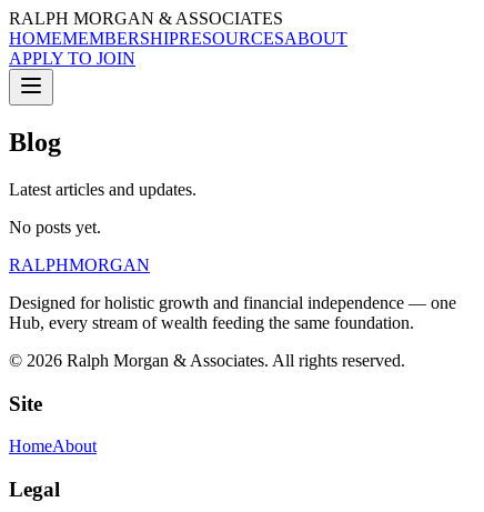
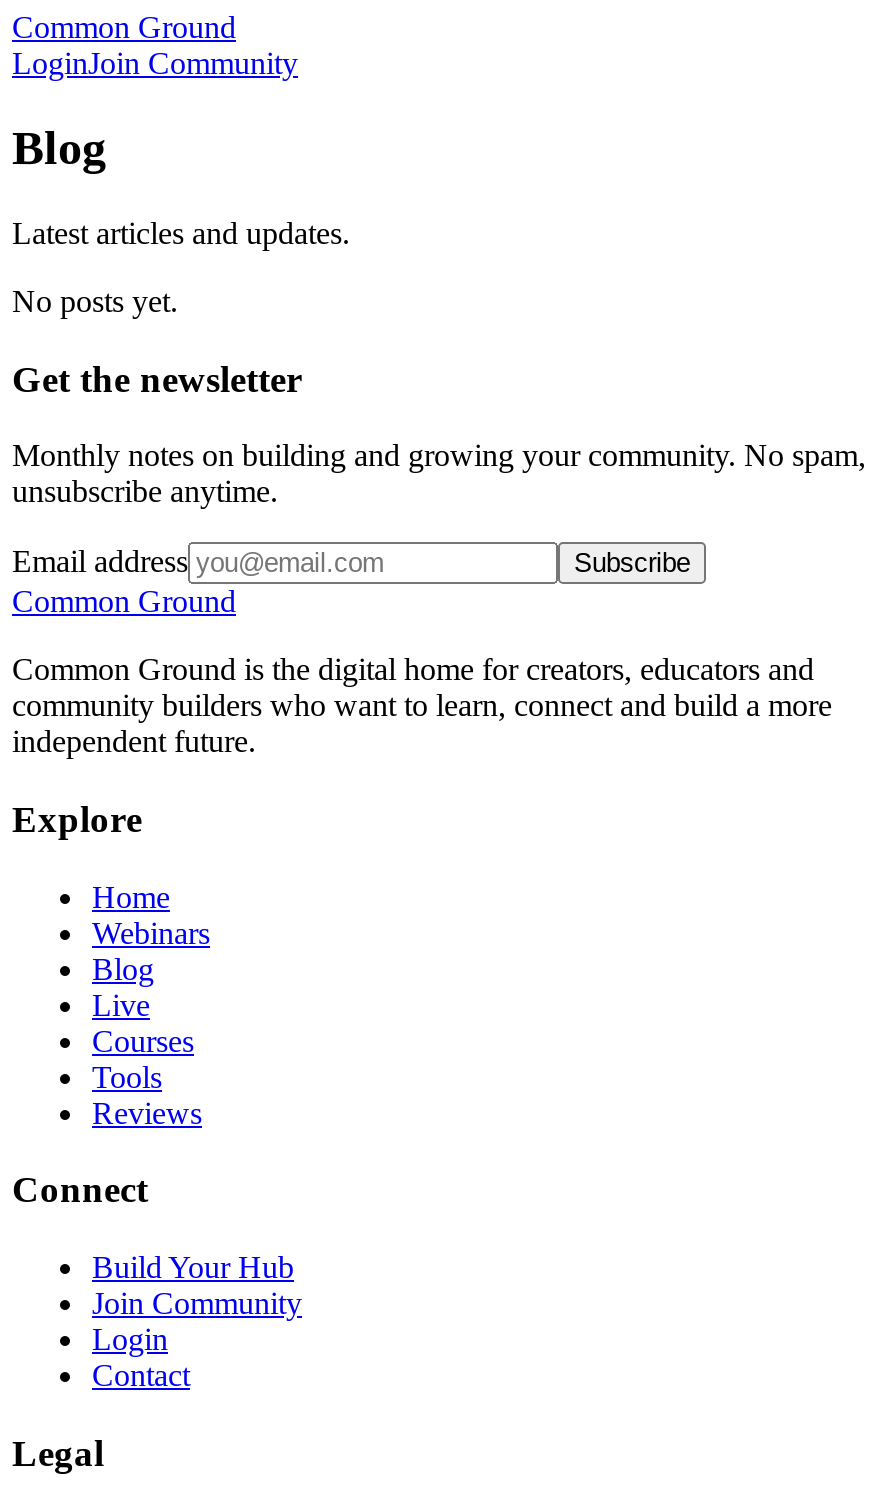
- RALPH MORGAN & ASSOCIATES
- HOMEMEMBERSHIPRESOURCESABOUT
- APPLY TO JOIN
+ Common Ground
+ LoginJoin Community

moved up: Blog | Latest articles and updates. | No posts yet.

- RALPHMORGAN
- Designed for holistic growth and financial independence — one
- Hub, every stream of wealth feeding the same foundation.
- © 2026 Ralph Morgan & Associates. All rights reserved.
- Site
- HomeAbout
+ Get the newsletter
+ Monthly notes on building and growing your community. No spam,
+ unsubscribe anytime.
+ Email address
+ Subscribe
+ Common Ground
+ Common Ground is the digital home for creators, educators and
+ community builders who want to learn, connect and build a more
+ independent future.
+ Explore
+ Home
+ Webinars
+ Blog
+ Live
+ Courses
+ Tools
+ Reviews
+ Connect
+ Build Your Hub
+ Join Community
+ Login
+ Contact
